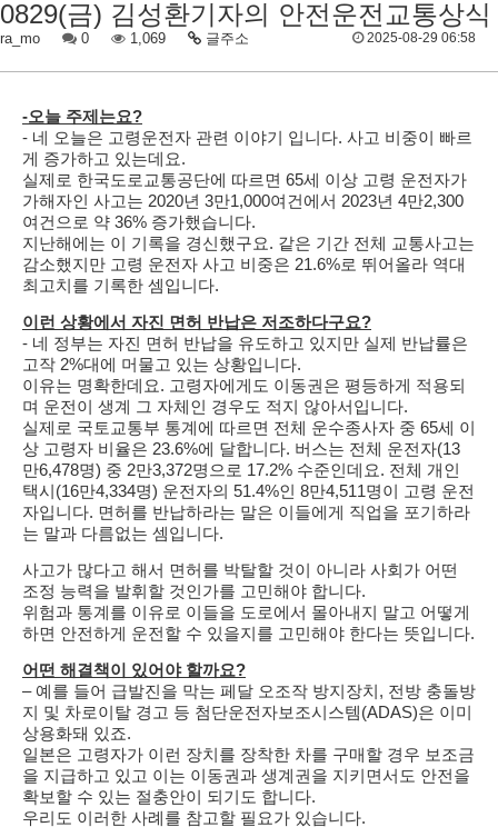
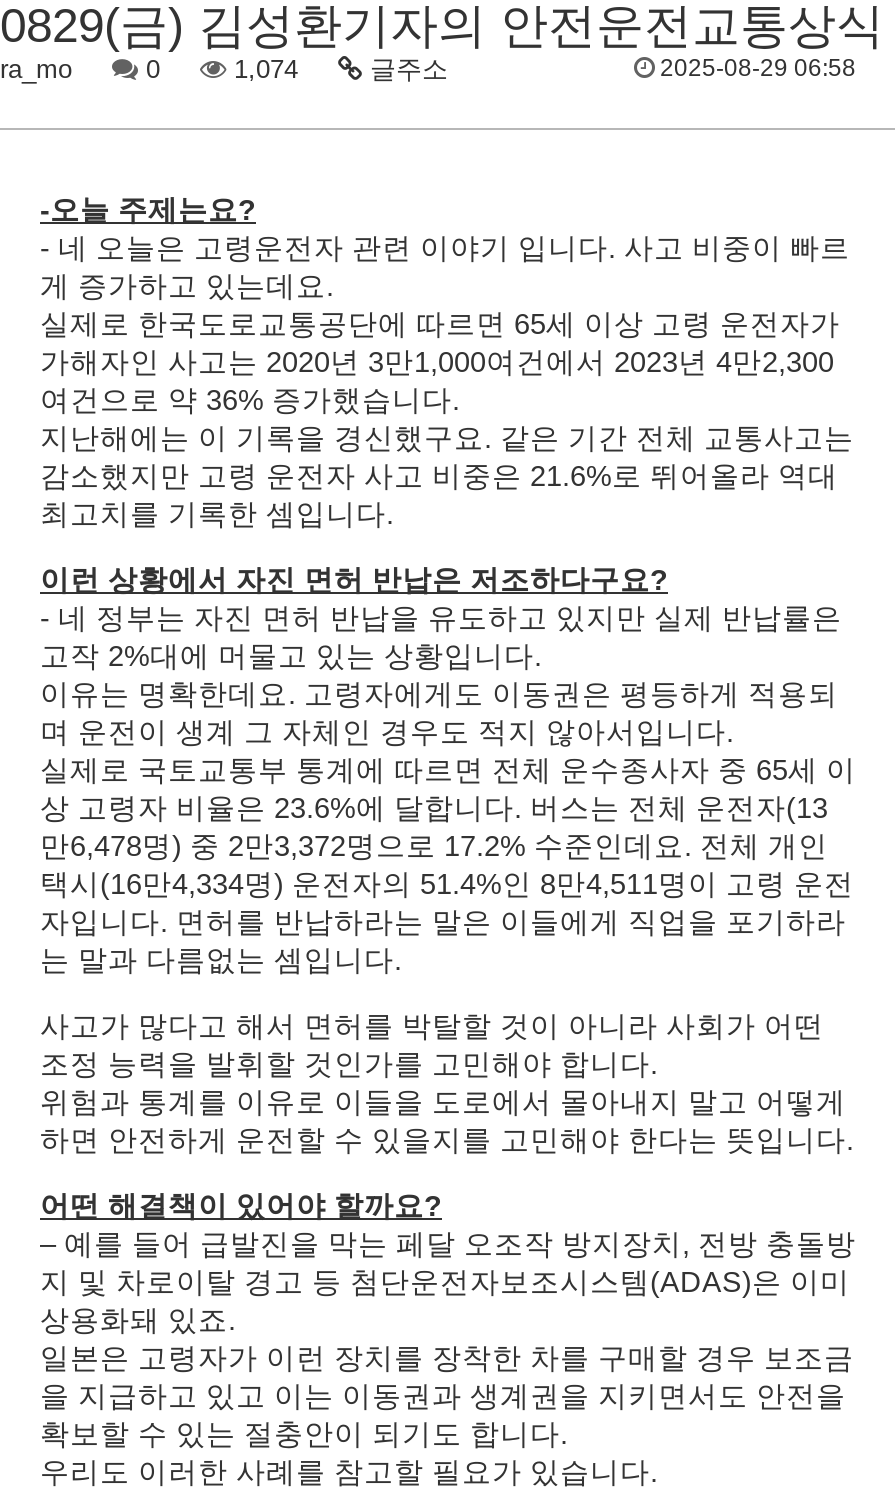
- 1,069
+ 1,074
